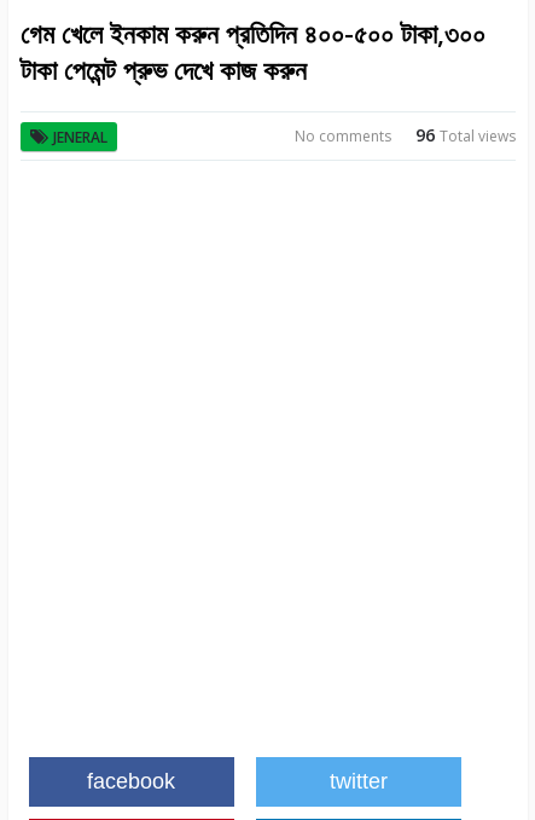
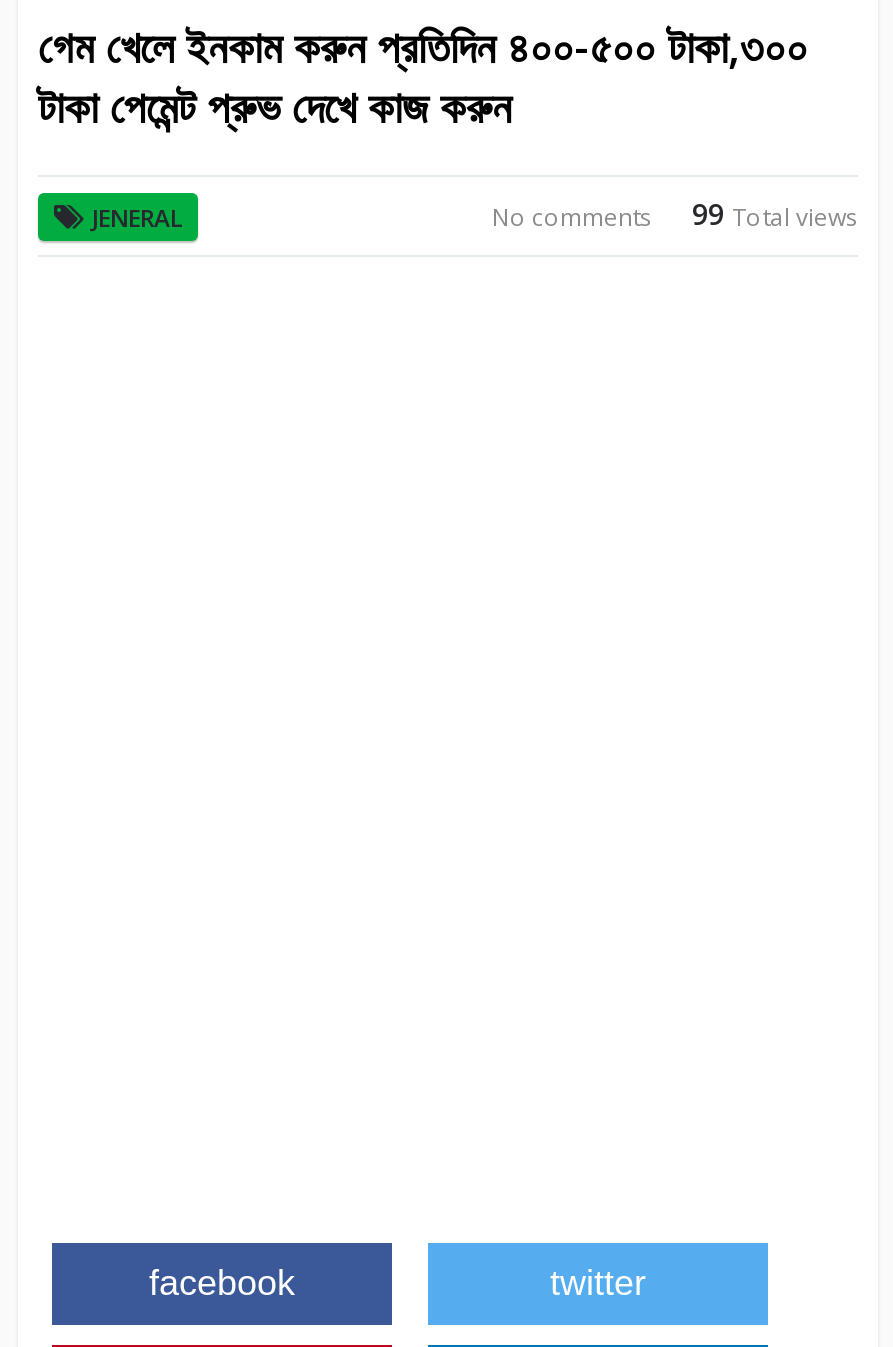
- No comments 96 Total views
+ No comments 99 Total views
